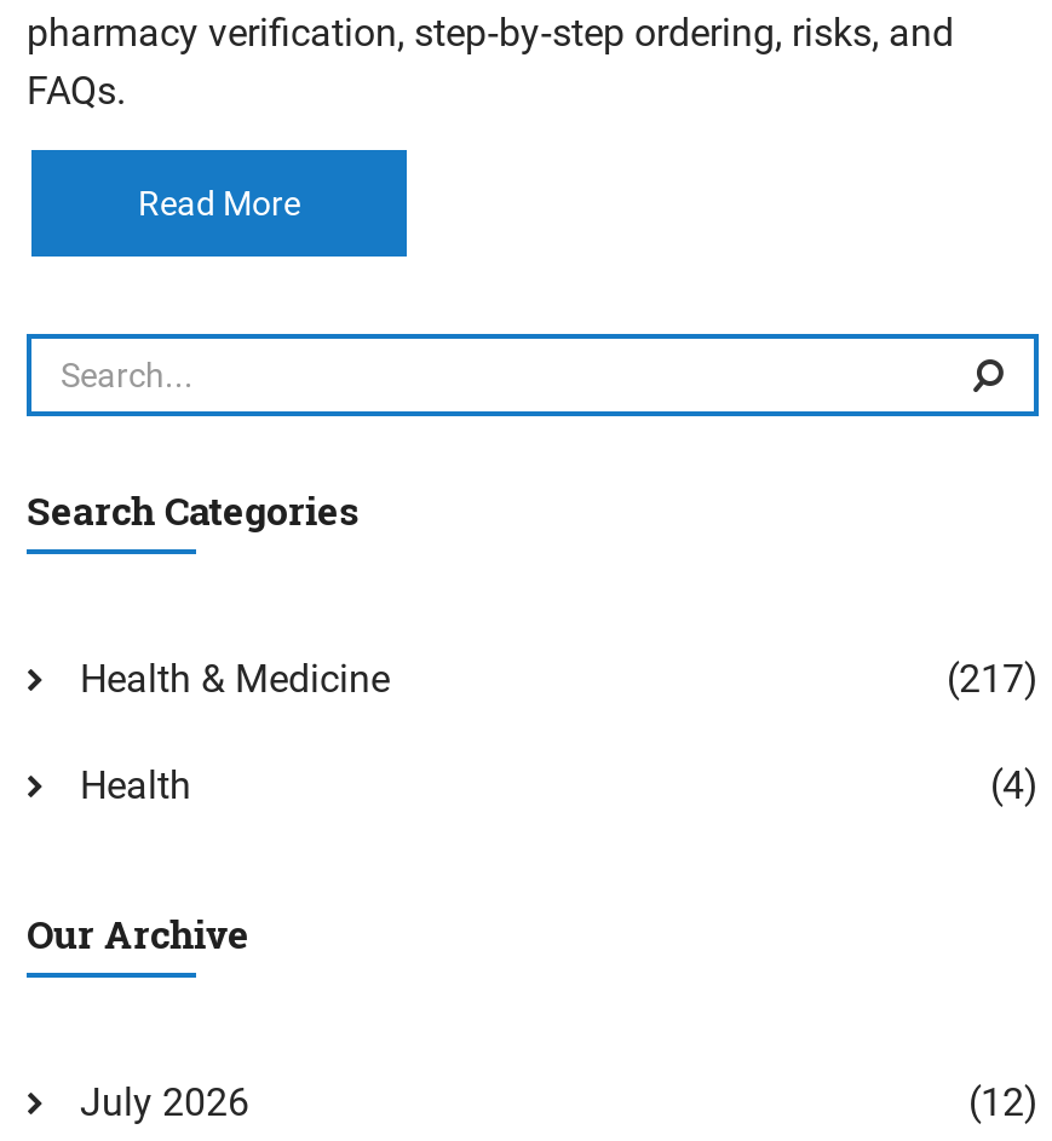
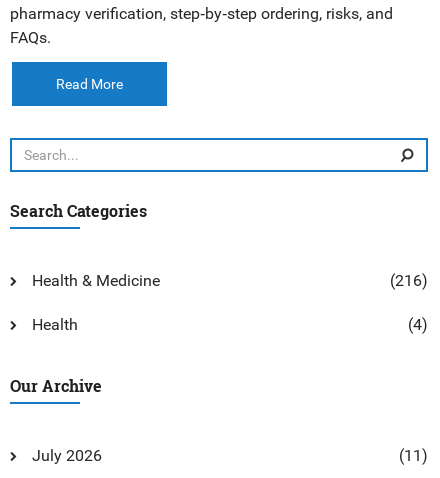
- (217)
+ (216)

- (12)
+ (11)
